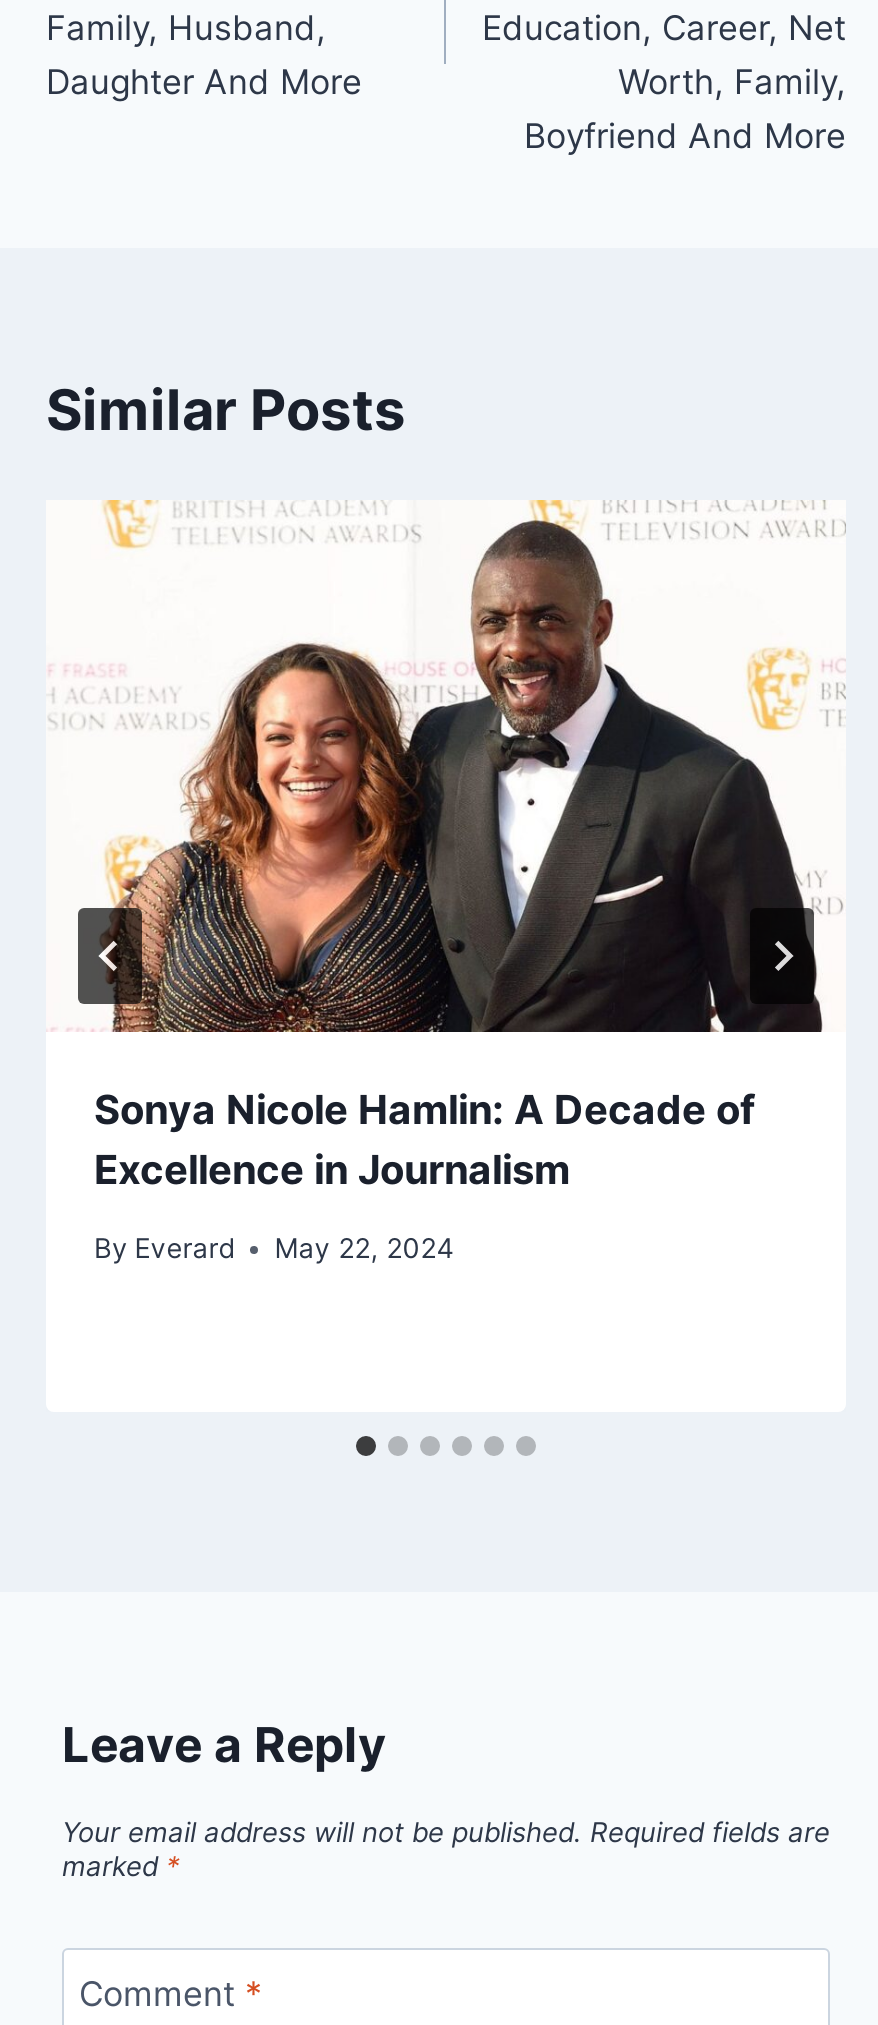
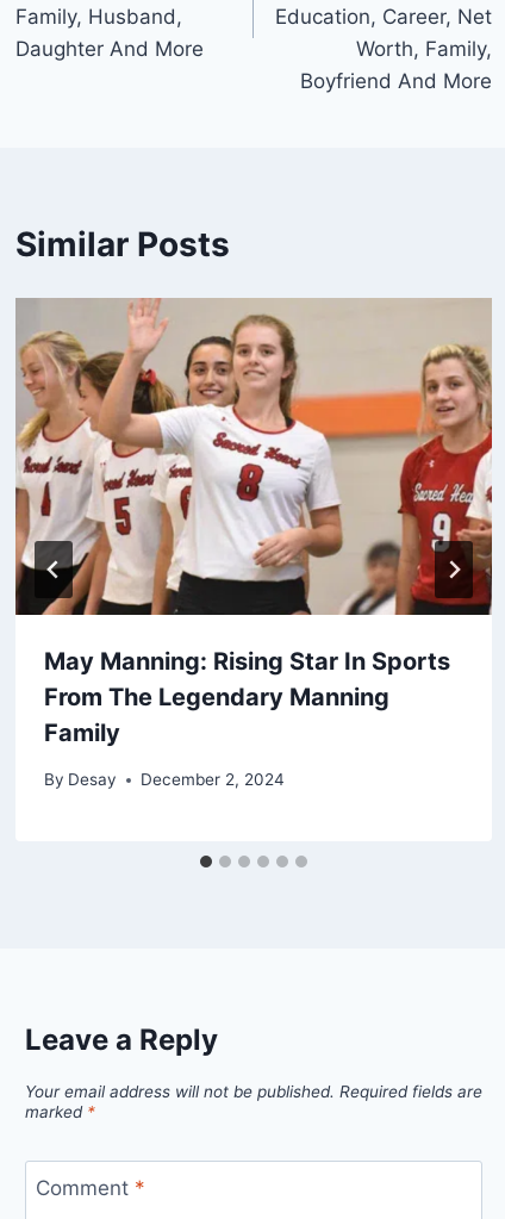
- [image]
- Sonya Nicole Hamlin: A Decade of
- Excellence in Journalism
+ [image]
+ May Manning: Rising Star In Sports
+ From The Legendary Manning
+ Family

- By Everard
- May 22, 2024
+ By Desay
+ December 2, 2024
